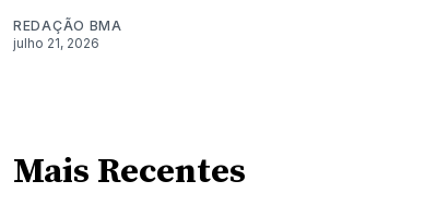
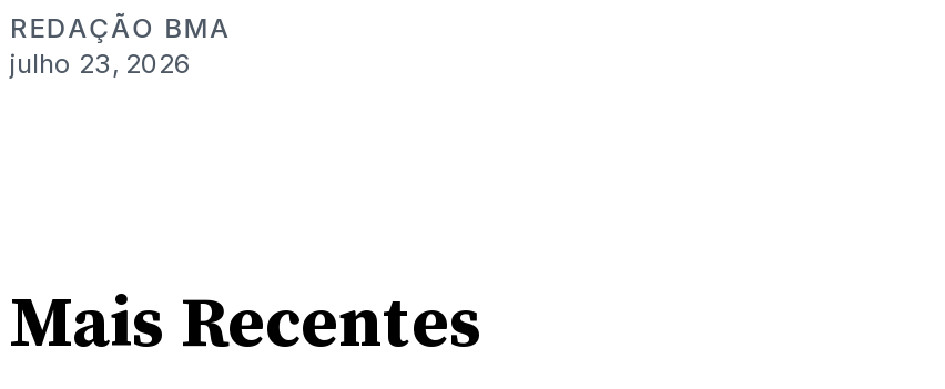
- julho 21, 2026
+ julho 23, 2026
